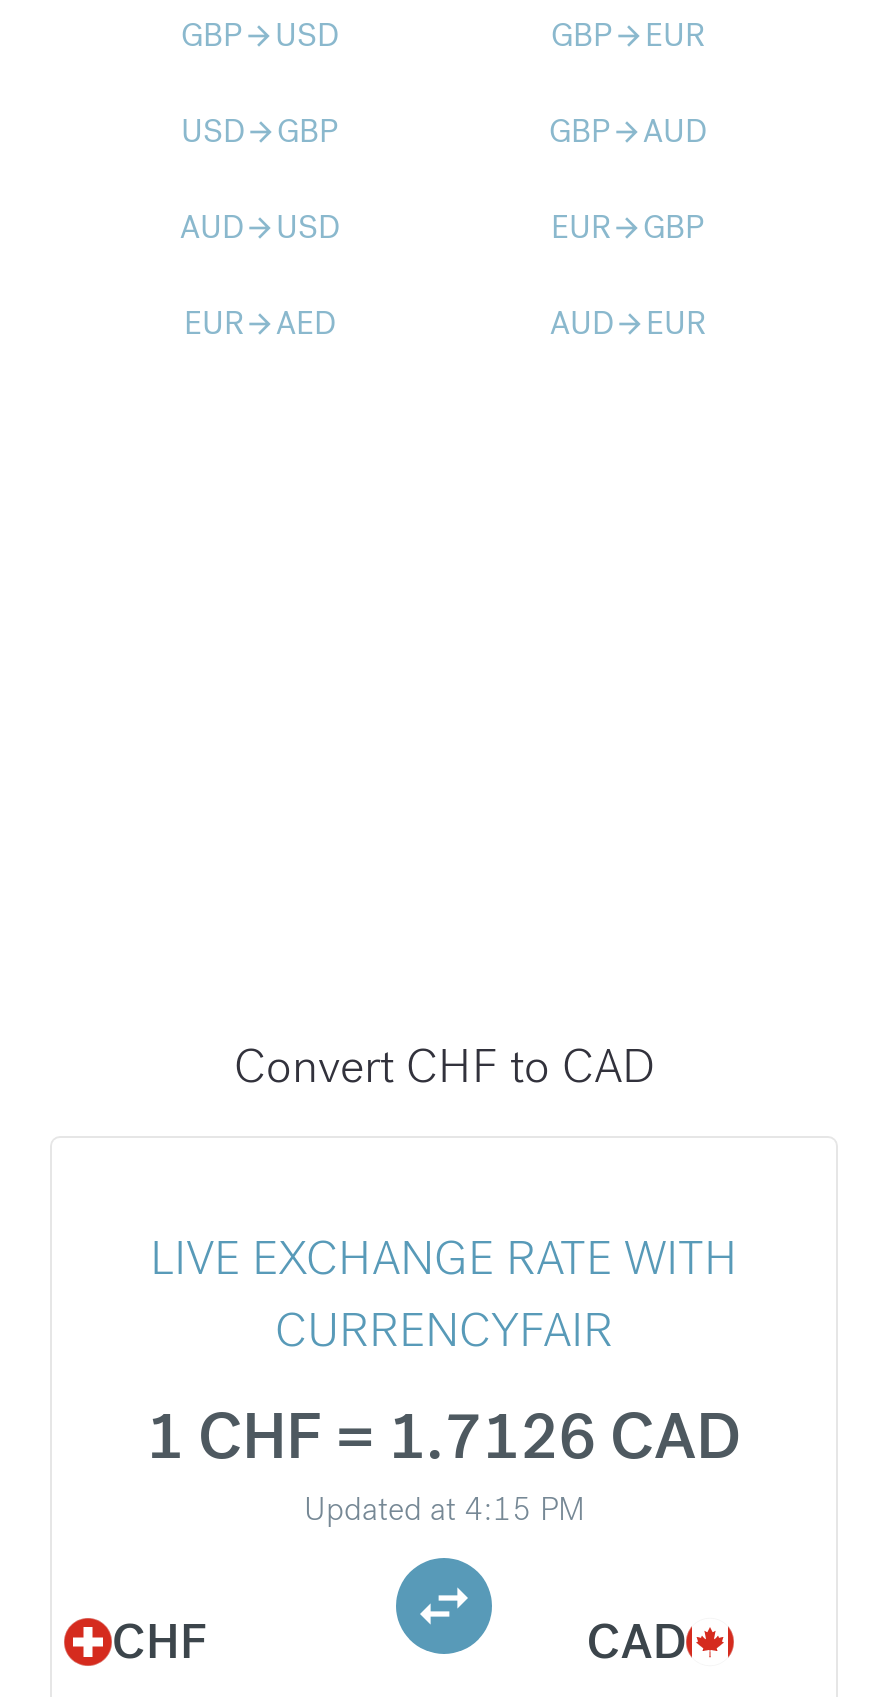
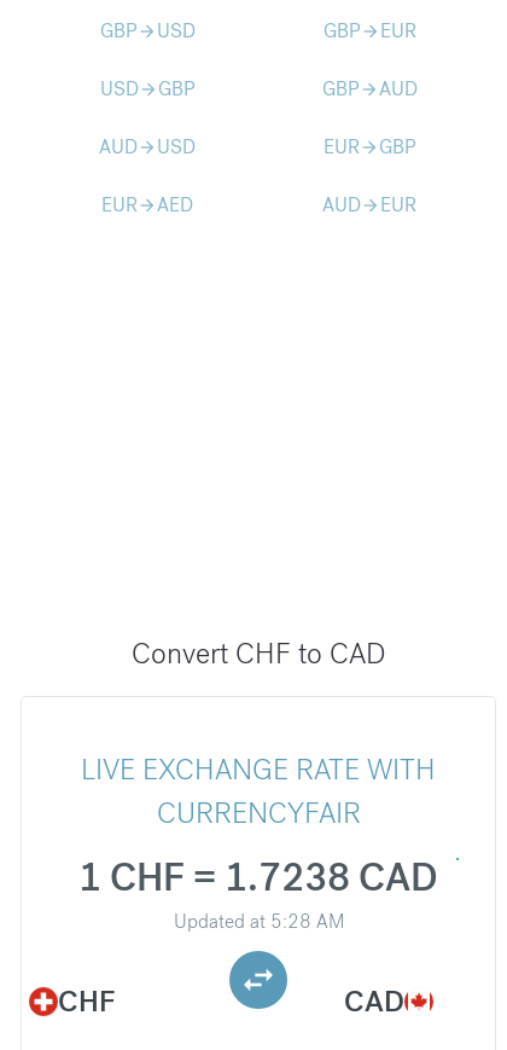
- 1 CHF = 1.7126 CAD
+ 1 CHF = 1.7238 CAD

- Updated at 4:15 PM
+ Updated at 5:28 AM
